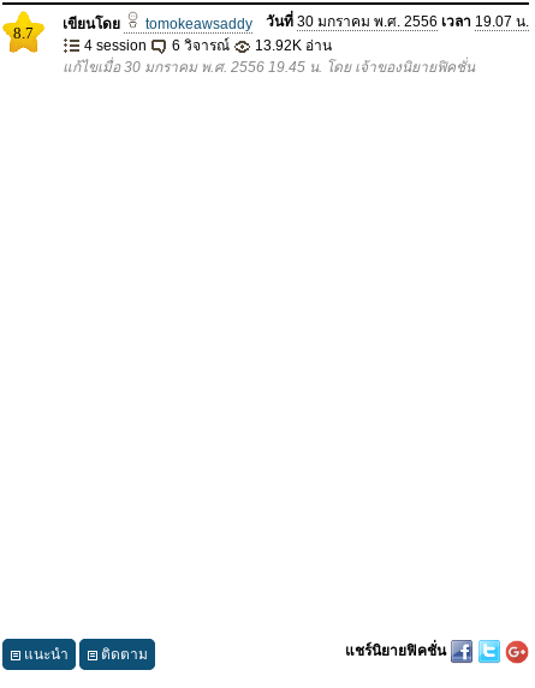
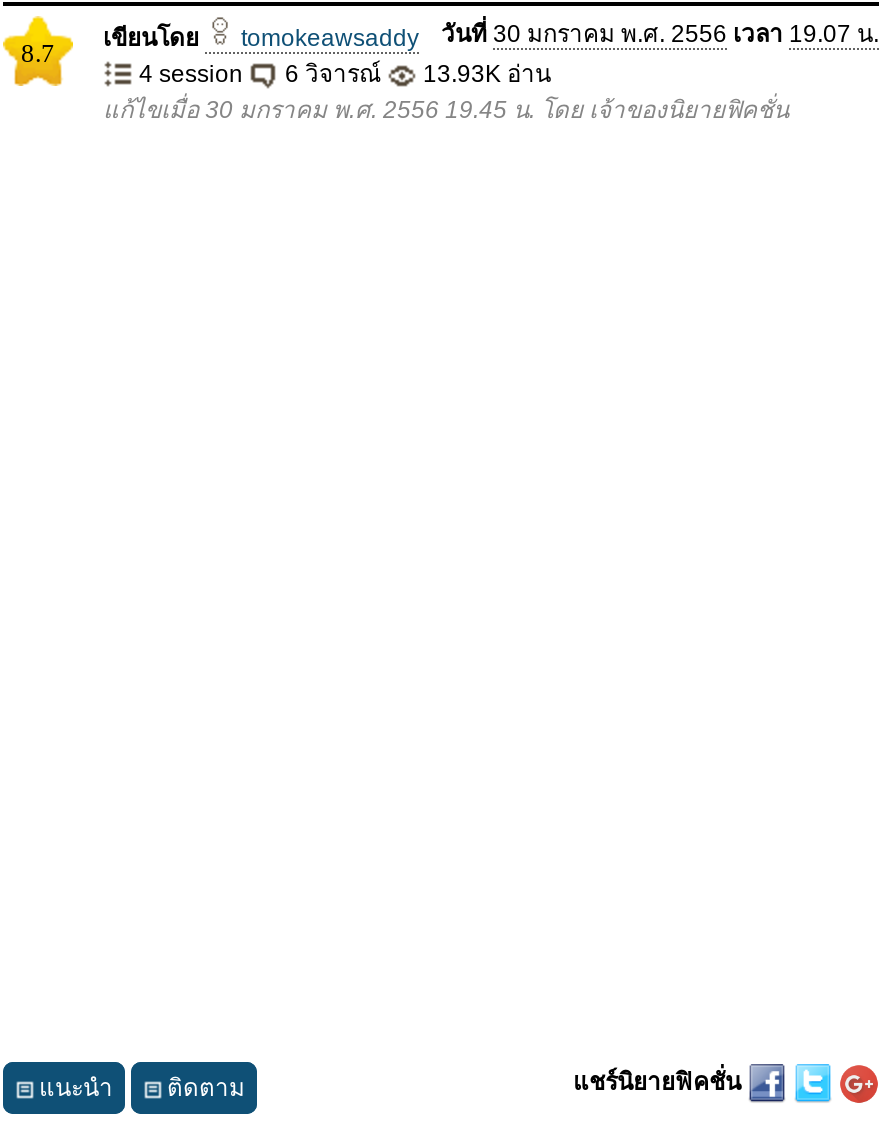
- 4 session 6 วิจารณ์ 13.92K อ่าน
+ 4 session 6 วิจารณ์ 13.93K อ่าน
